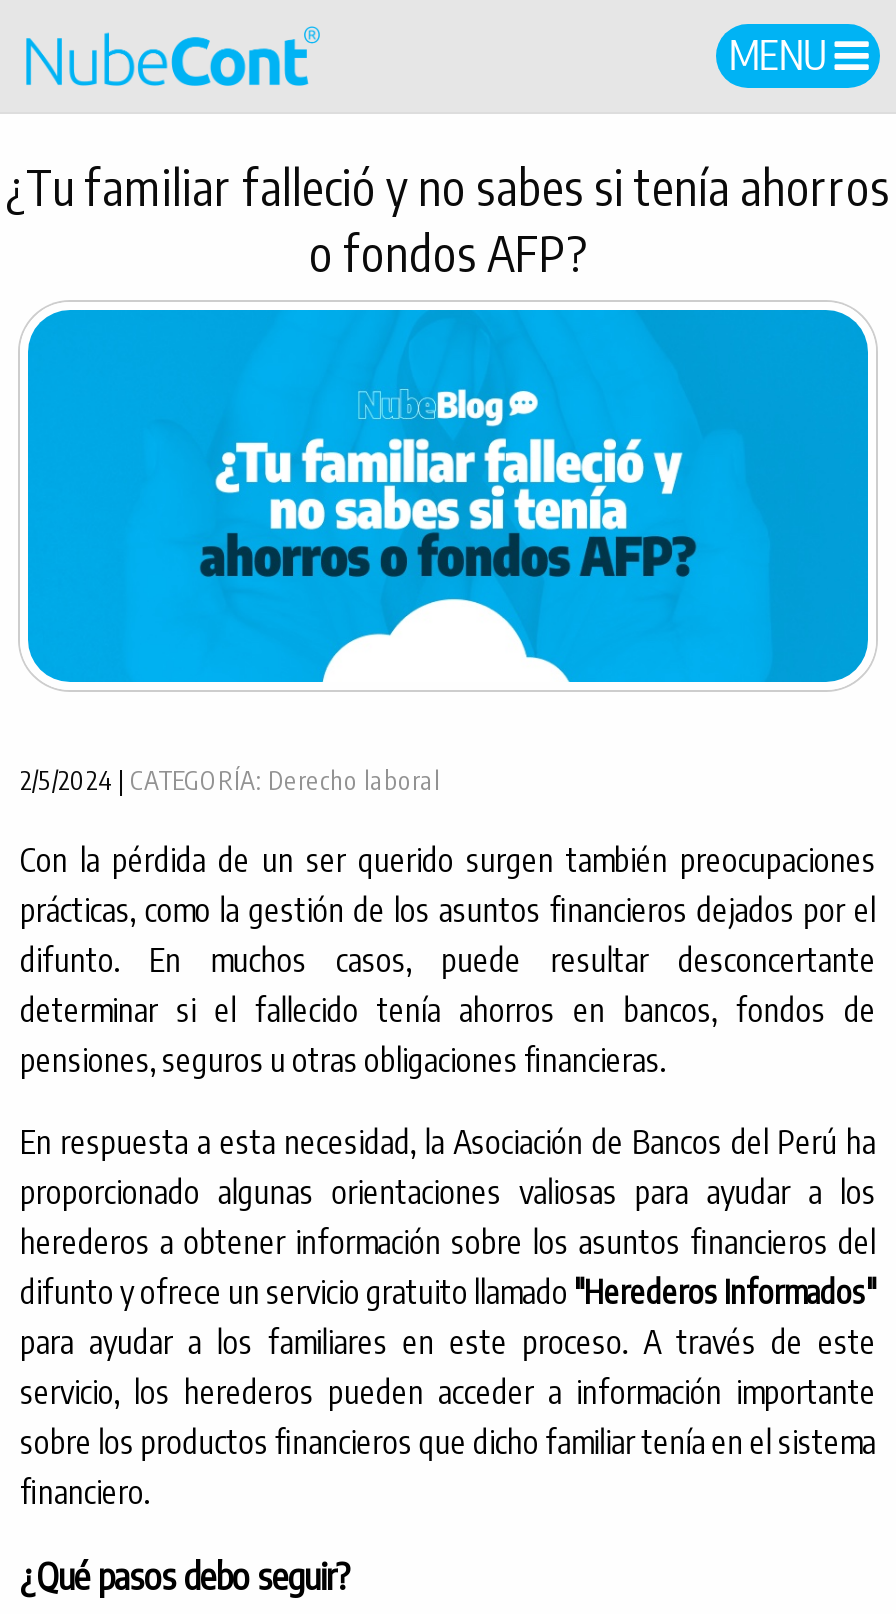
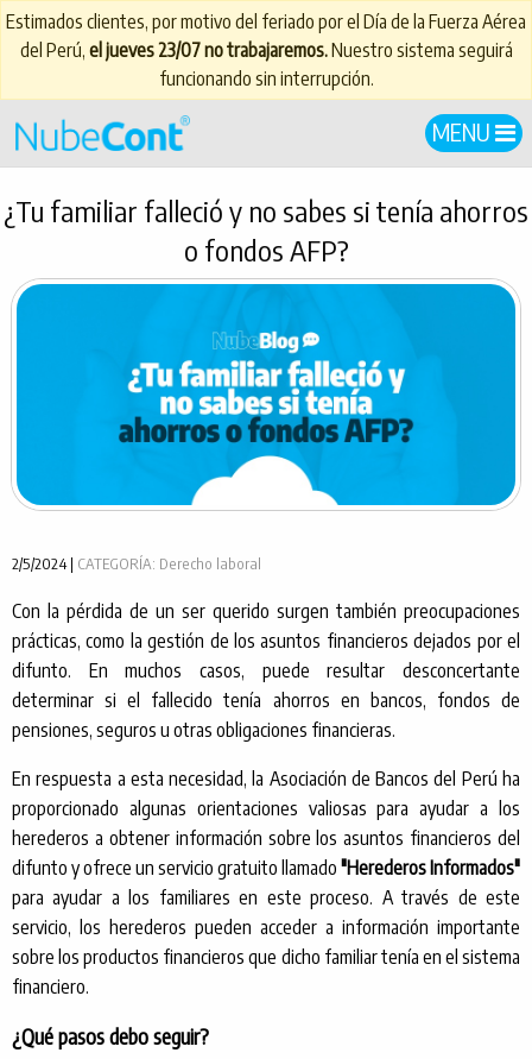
+ Estimados clientes, por motivo del feriado por el Día de la Fuerza Aérea
+ del Perú, el jueves 23/07 no trabajaremos. Nuestro sistema seguirá
+ funcionando sin interrupción.
